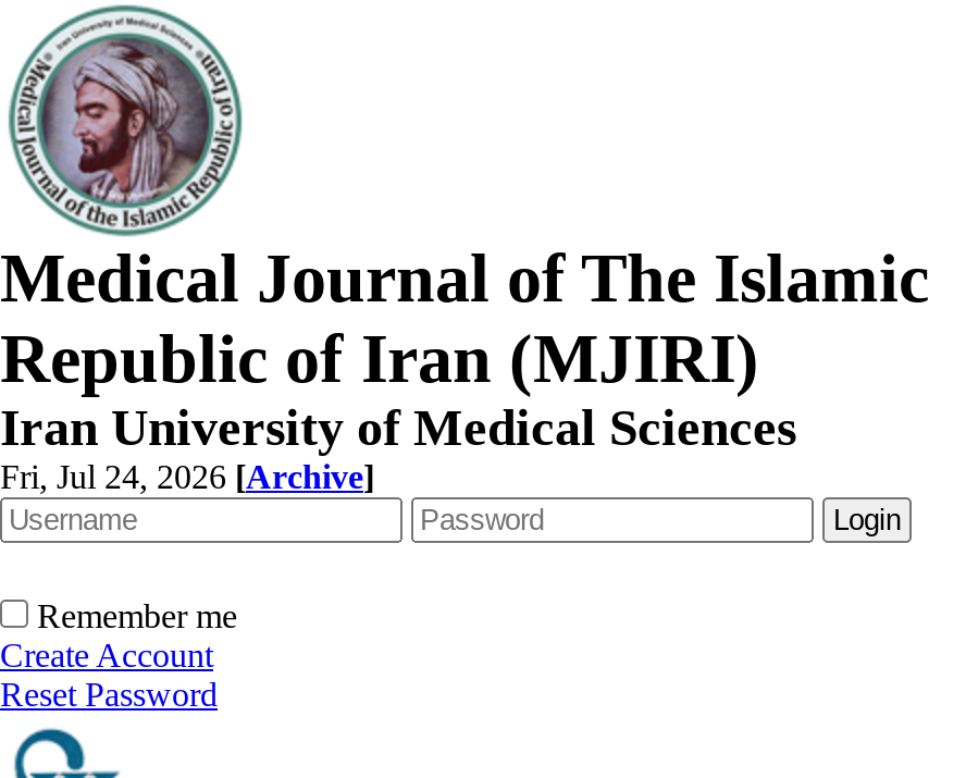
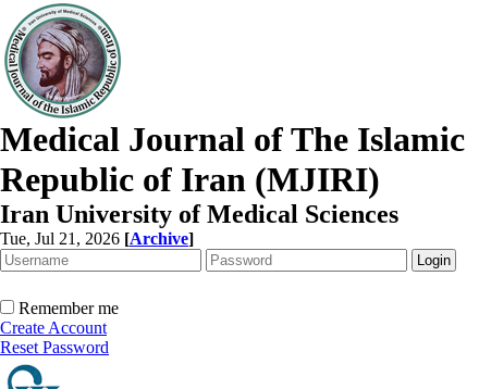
- Fri, Jul 24, 2026 [Archive]
+ Tue, Jul 21, 2026 [Archive]
